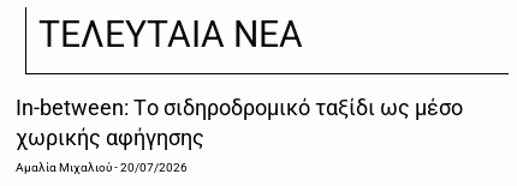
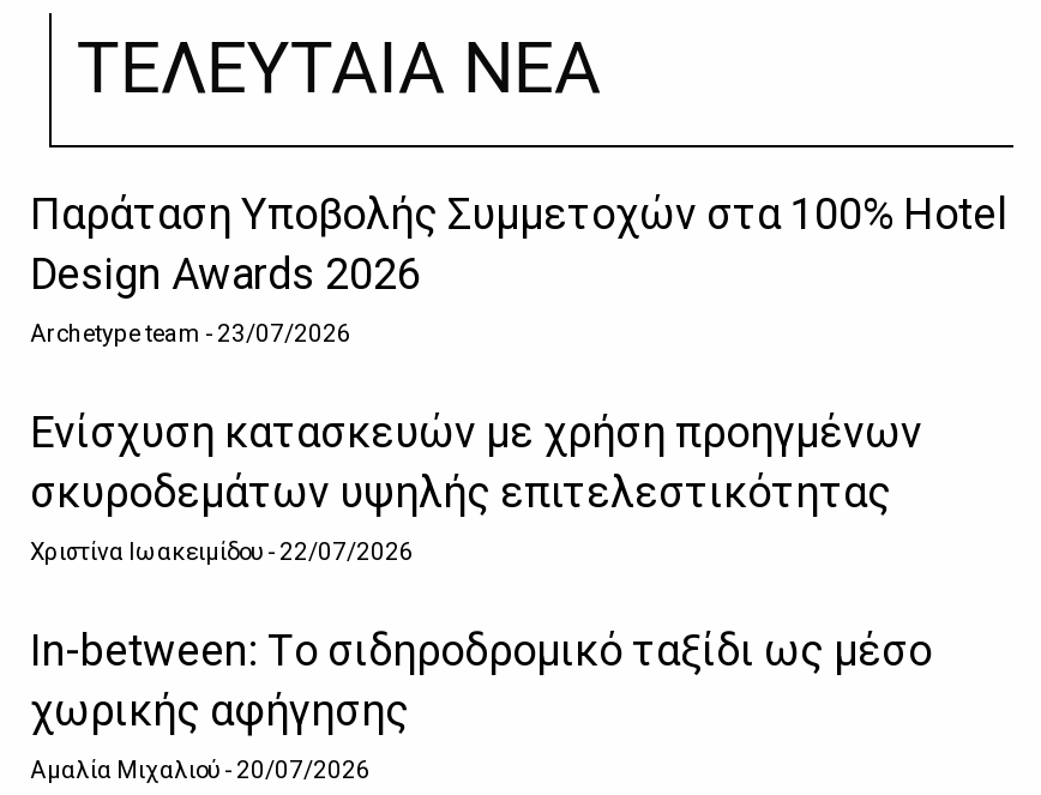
+ Παράταση Υποβολής Συμμετοχών στα 100% Hotel
+ Design Awards 2026
+ Archetype team - 23/07/2026
+ Ενίσχυση κατασκευών με χρήση προηγμένων
+ σκυροδεμάτων υψηλής επιτελεστικότητας
+ Χριστίνα Ιωακειμίδου - 22/07/2026
